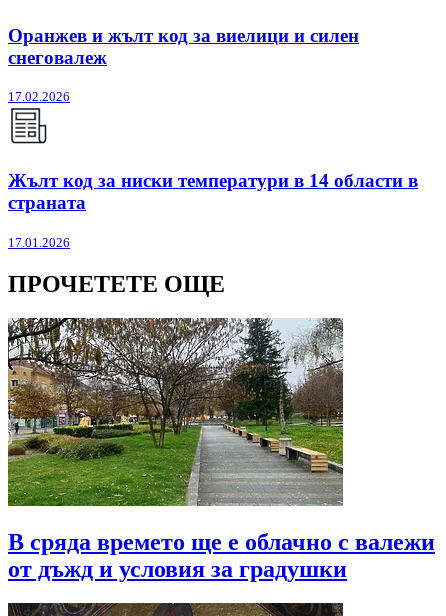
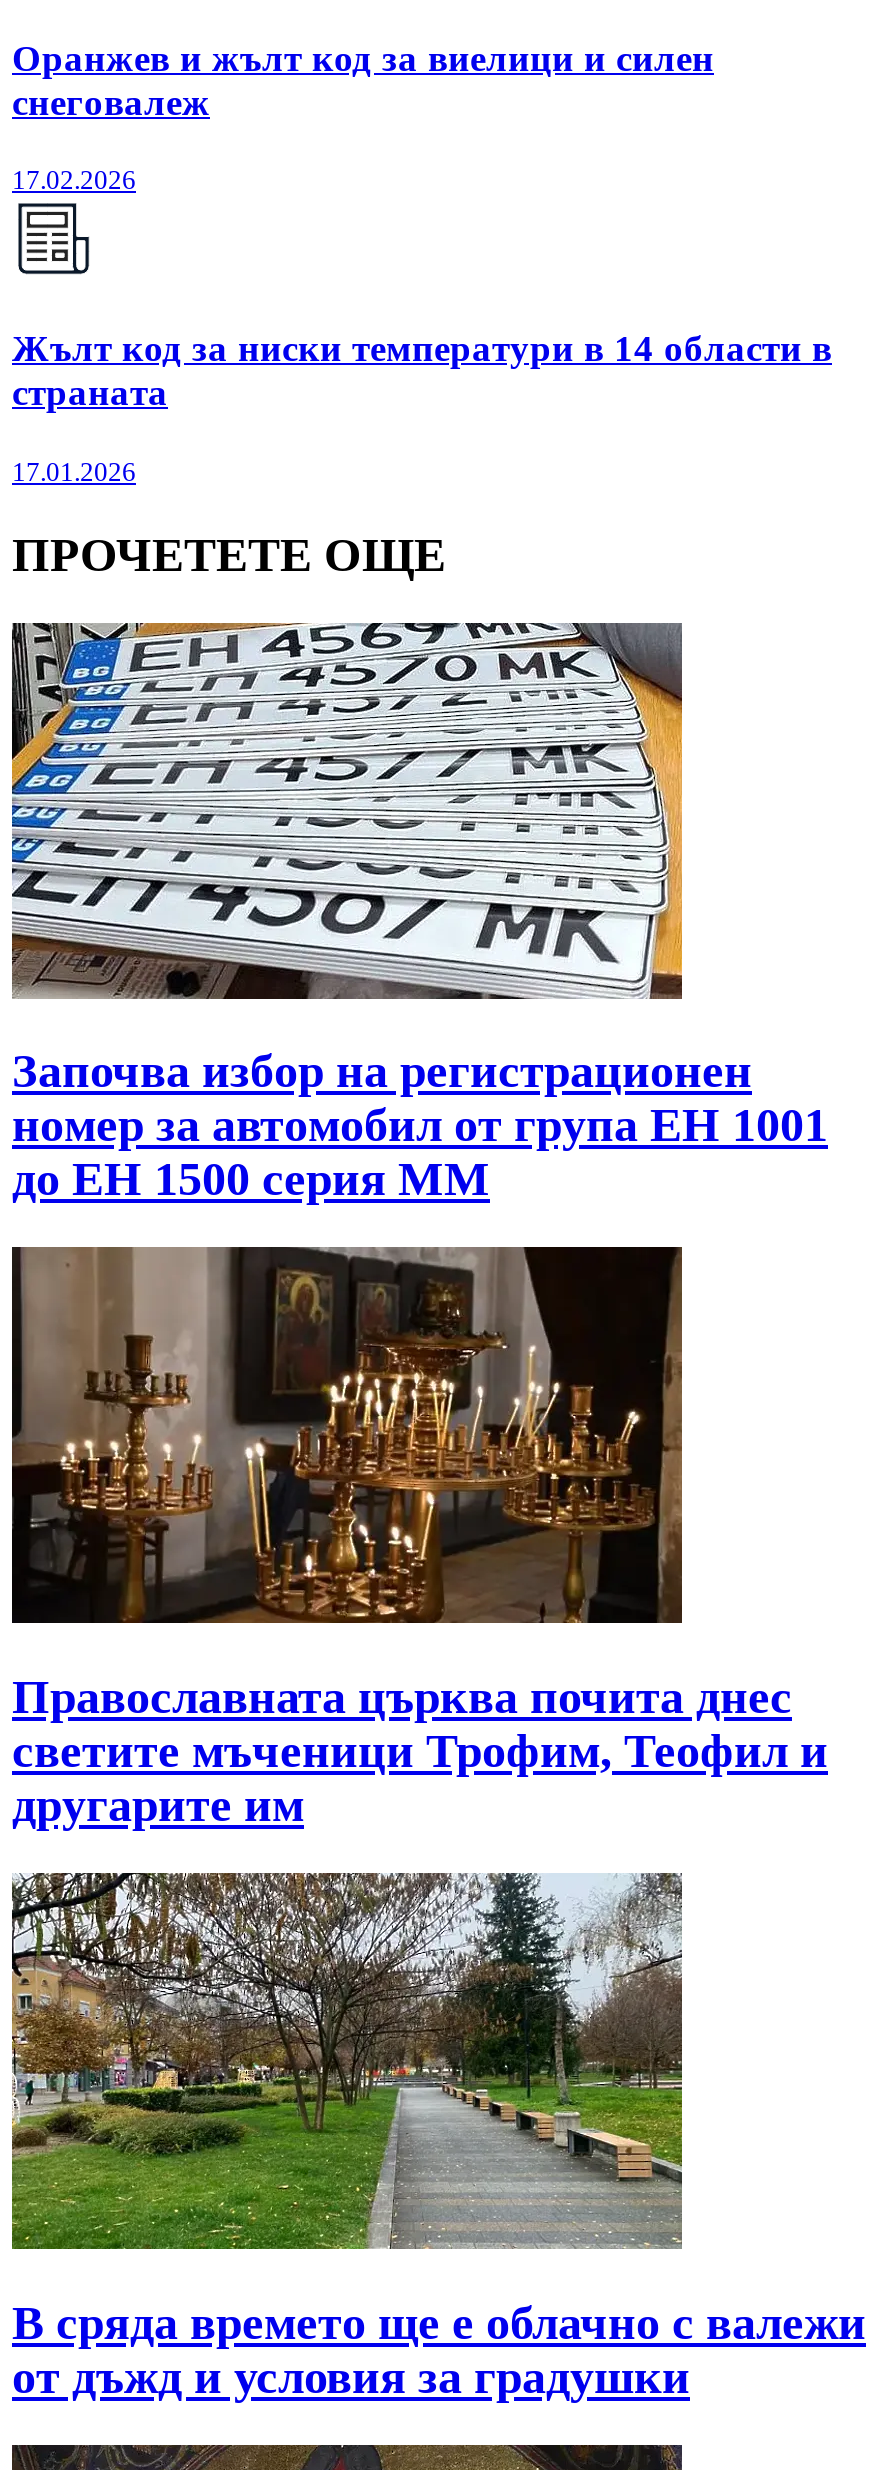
+ [image]
+ Започва избор на регистрационен
+ номер за автомобил от група ЕН 1001
+ до EH 1500 серия MМ

+ [image]
+ Православната църква почита днес
+ светите мъченици Трофим, Теофил и
+ другарите им
